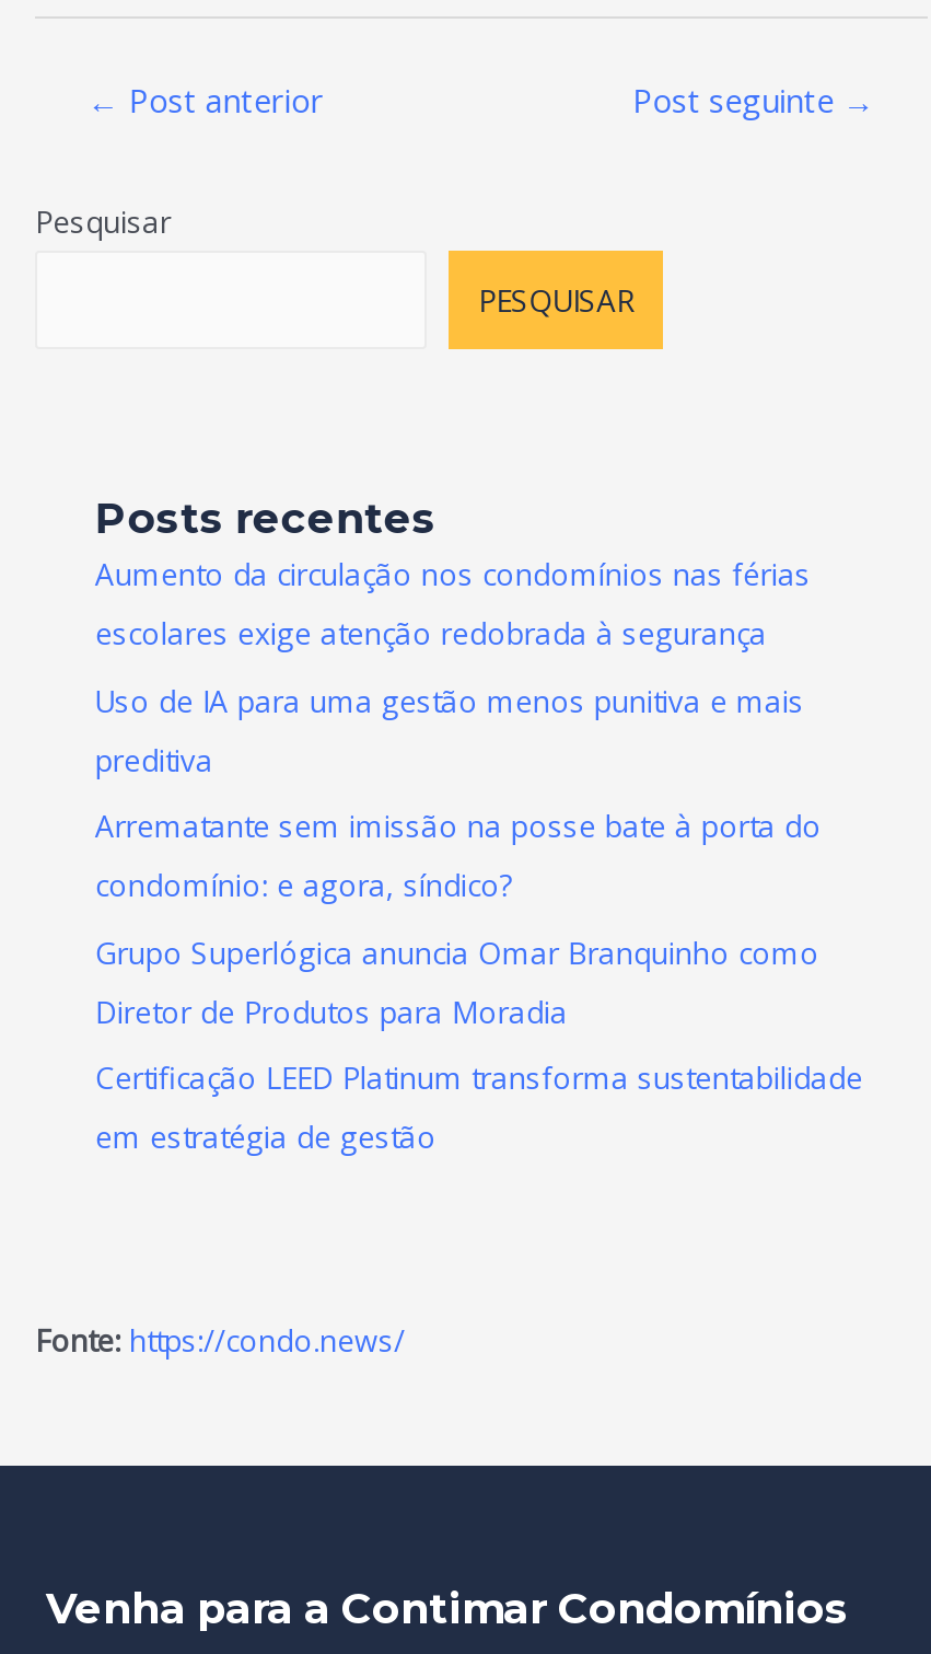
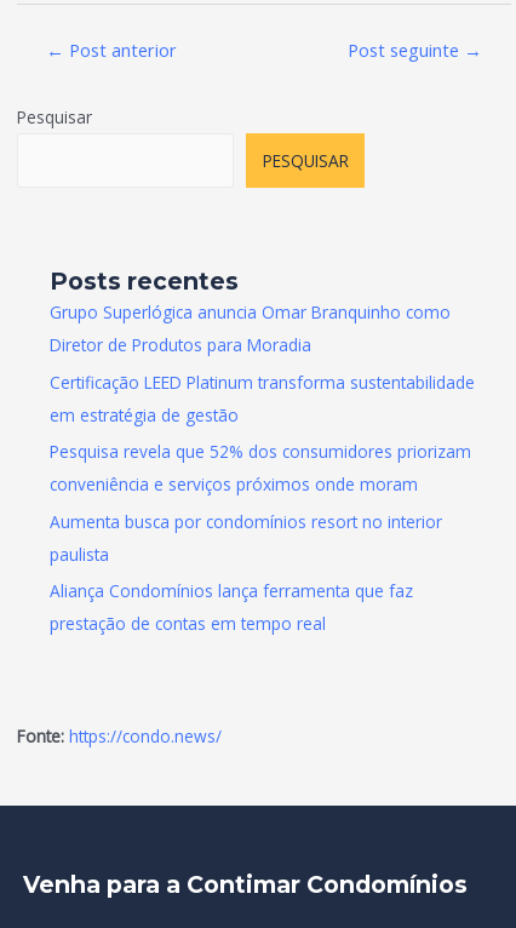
- Aumento da circulação nos condomínios nas férias
- escolares exige atenção redobrada à segurança
- Uso de IA para uma gestão menos punitiva e mais
- preditiva
- Arrematante sem imissão na posse bate à porta do
- condomínio: e agora, síndico?

moved up: Grupo Superlógica anuncia Omar Branquinho como | Diretor de Produtos para Moradia | Certificação LEED Platinum transforma sustentabilidade | em estratégia de gestão

+ Pesquisa revela que 52% dos consumidores priorizam
+ conveniência e serviços próximos onde moram
+ Aumenta busca por condomínios resort no interior
+ paulista
+ Aliança Condomínios lança ferramenta que faz
+ prestação de contas em tempo real
